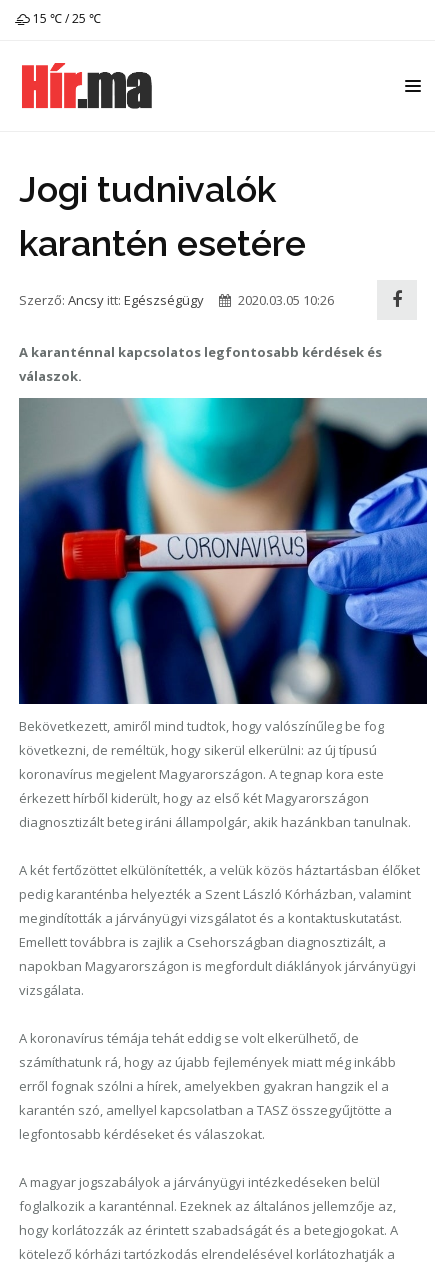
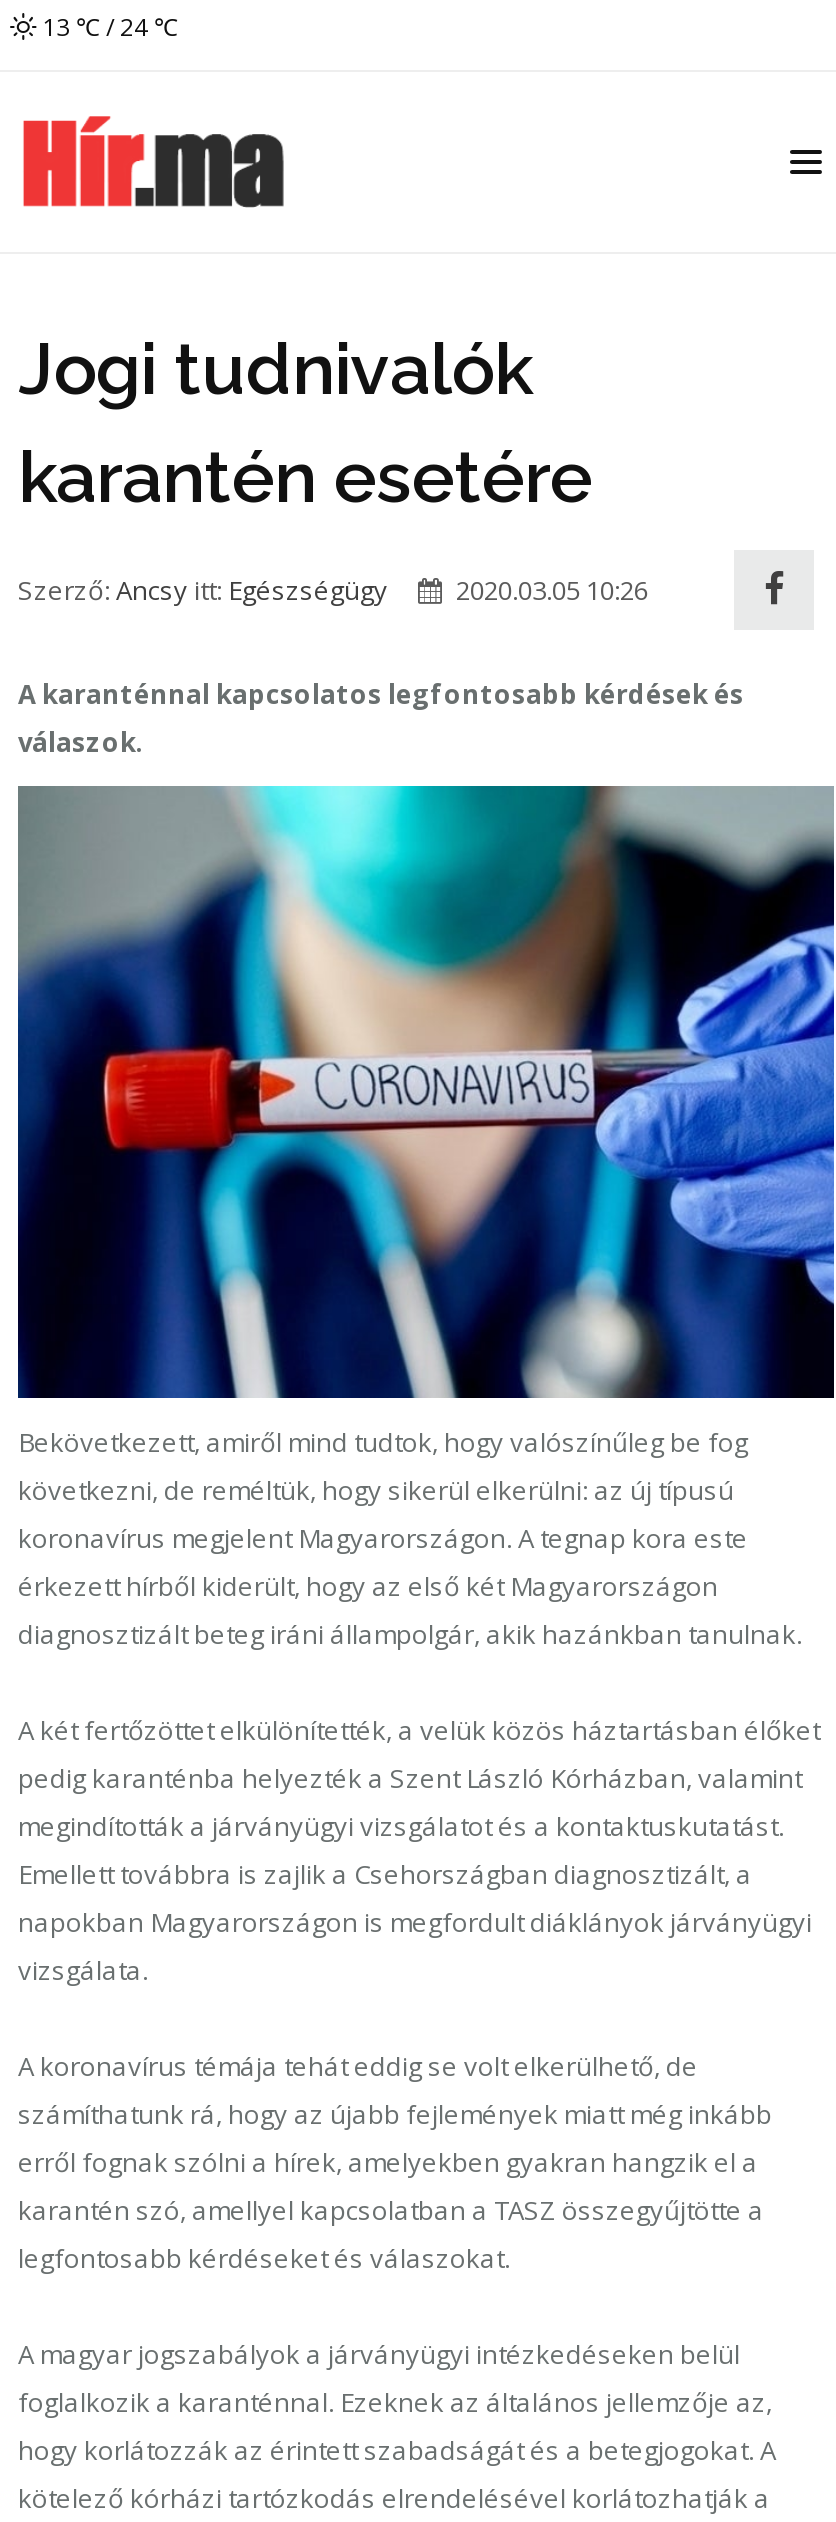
- 15 ℃ / 25 ℃
+ 13 ℃ / 24 ℃
